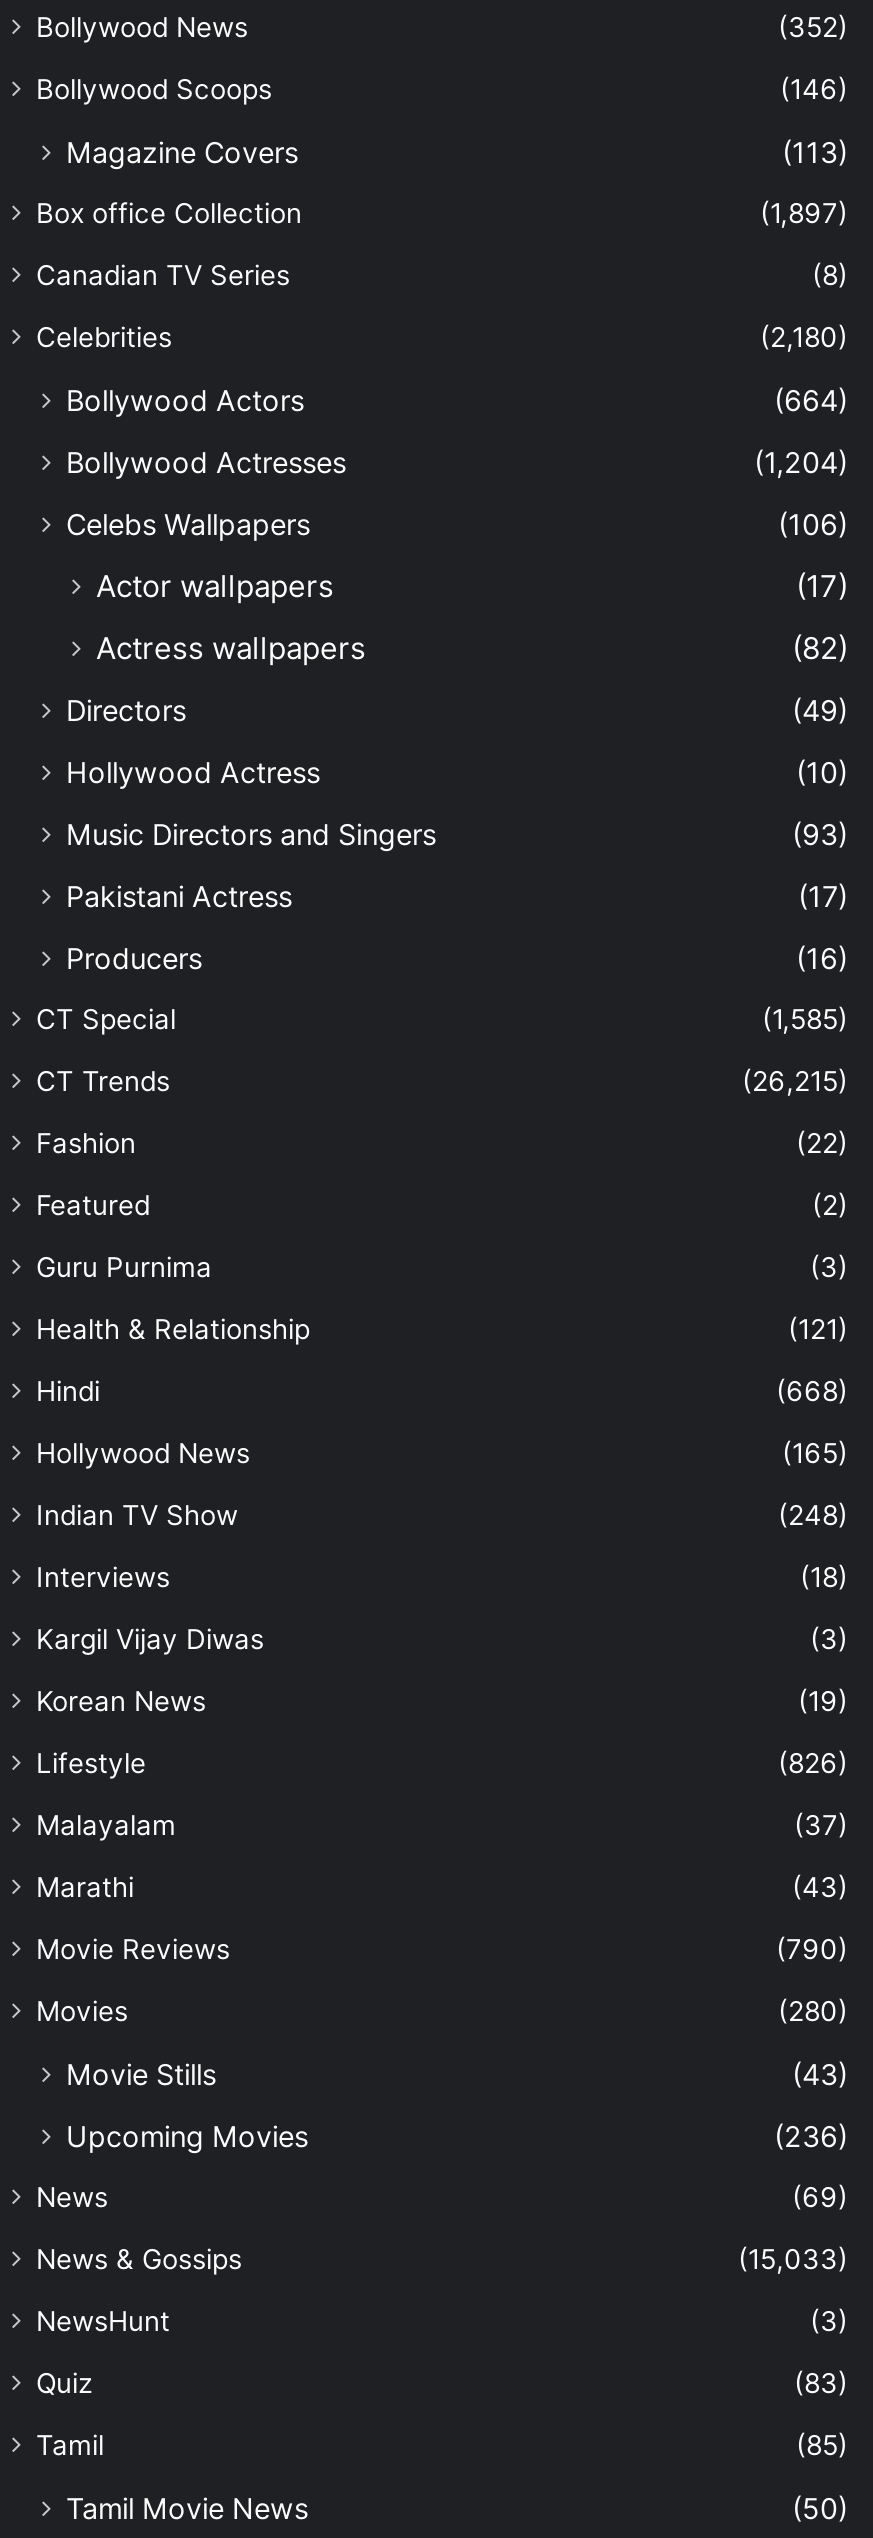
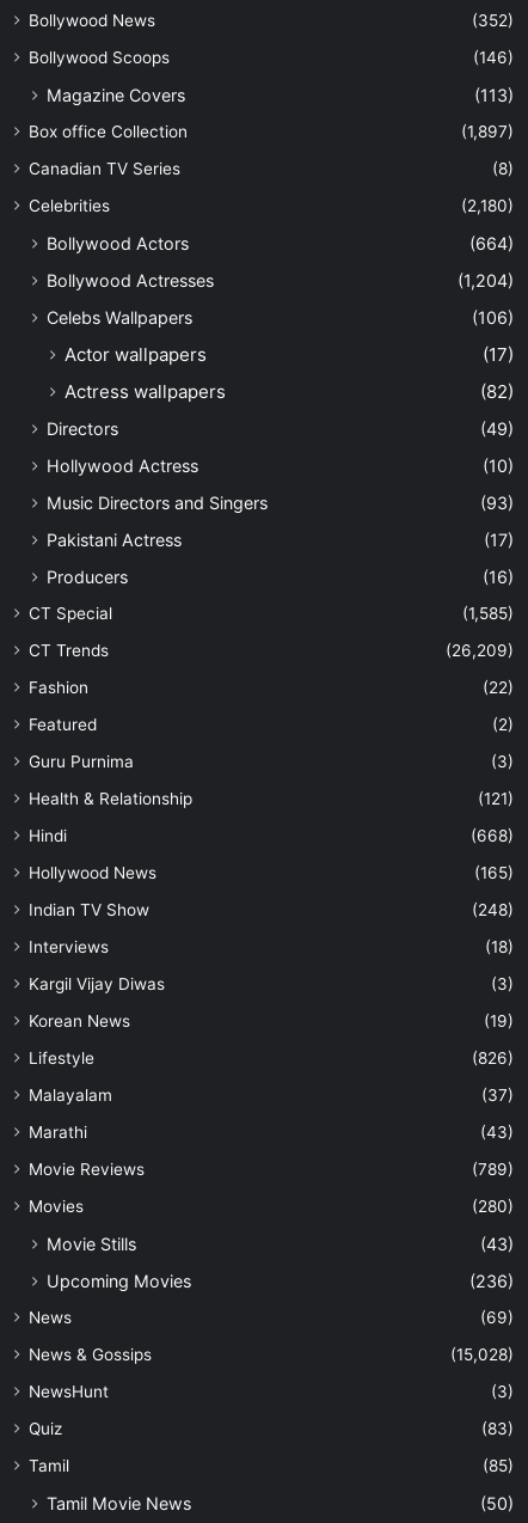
- (26,215)
+ (26,209)

- (790)
+ (789)

- (15,033)
+ (15,028)
